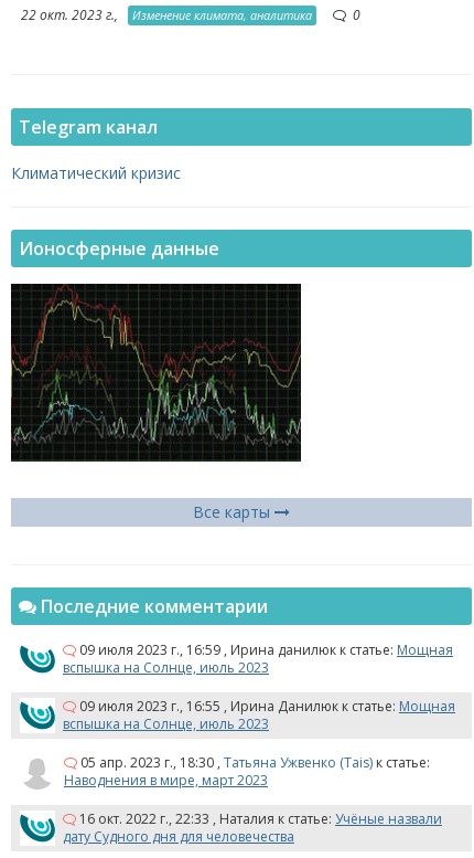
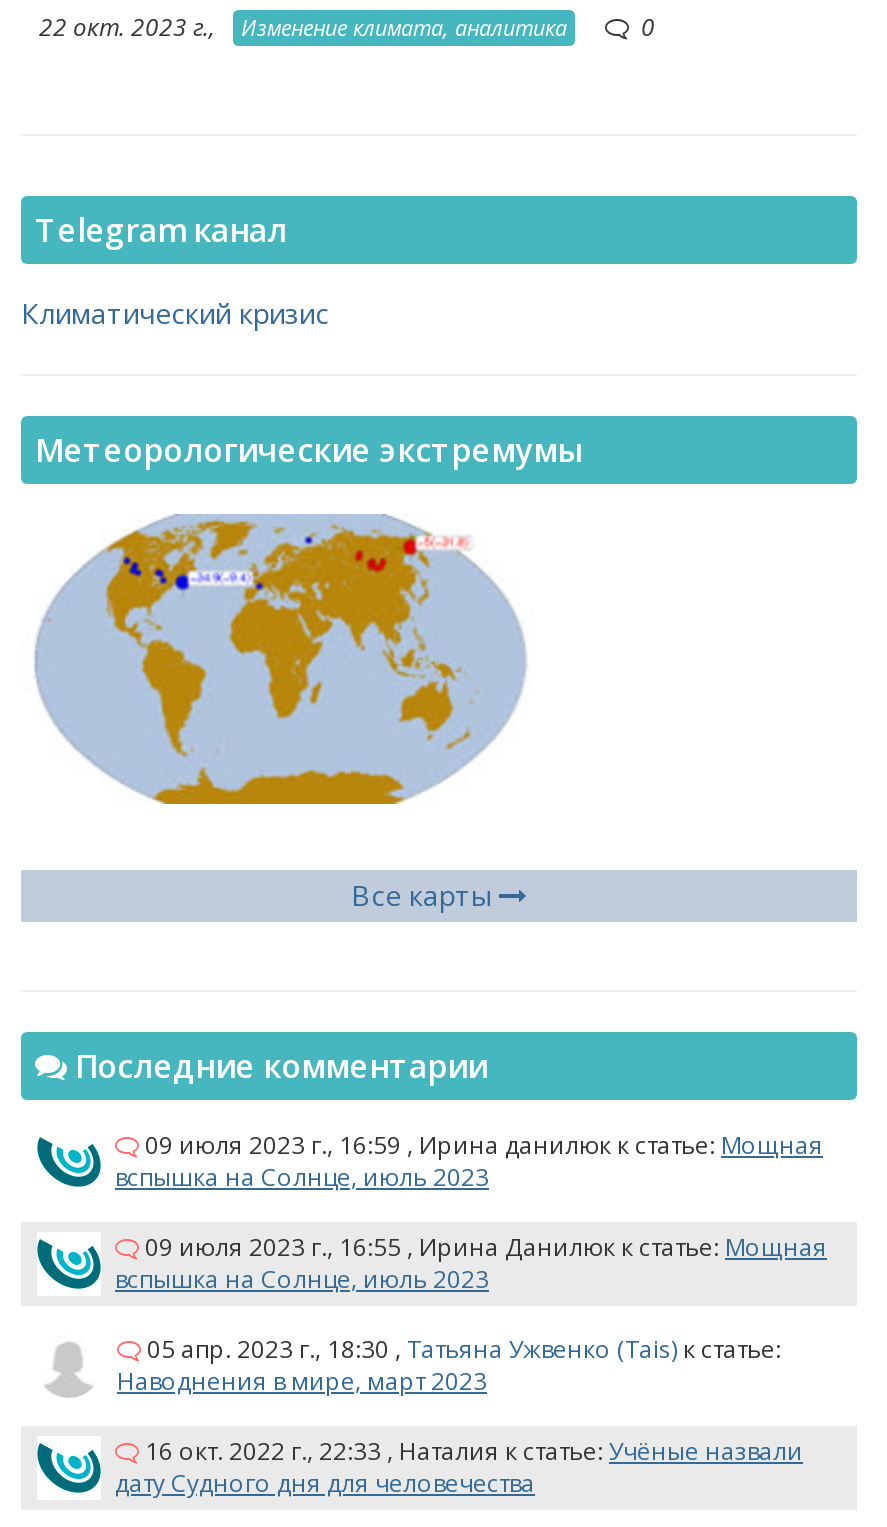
- Ионосферные данные
+ Метеорологические экстремумы

- [image]
+ [image]
